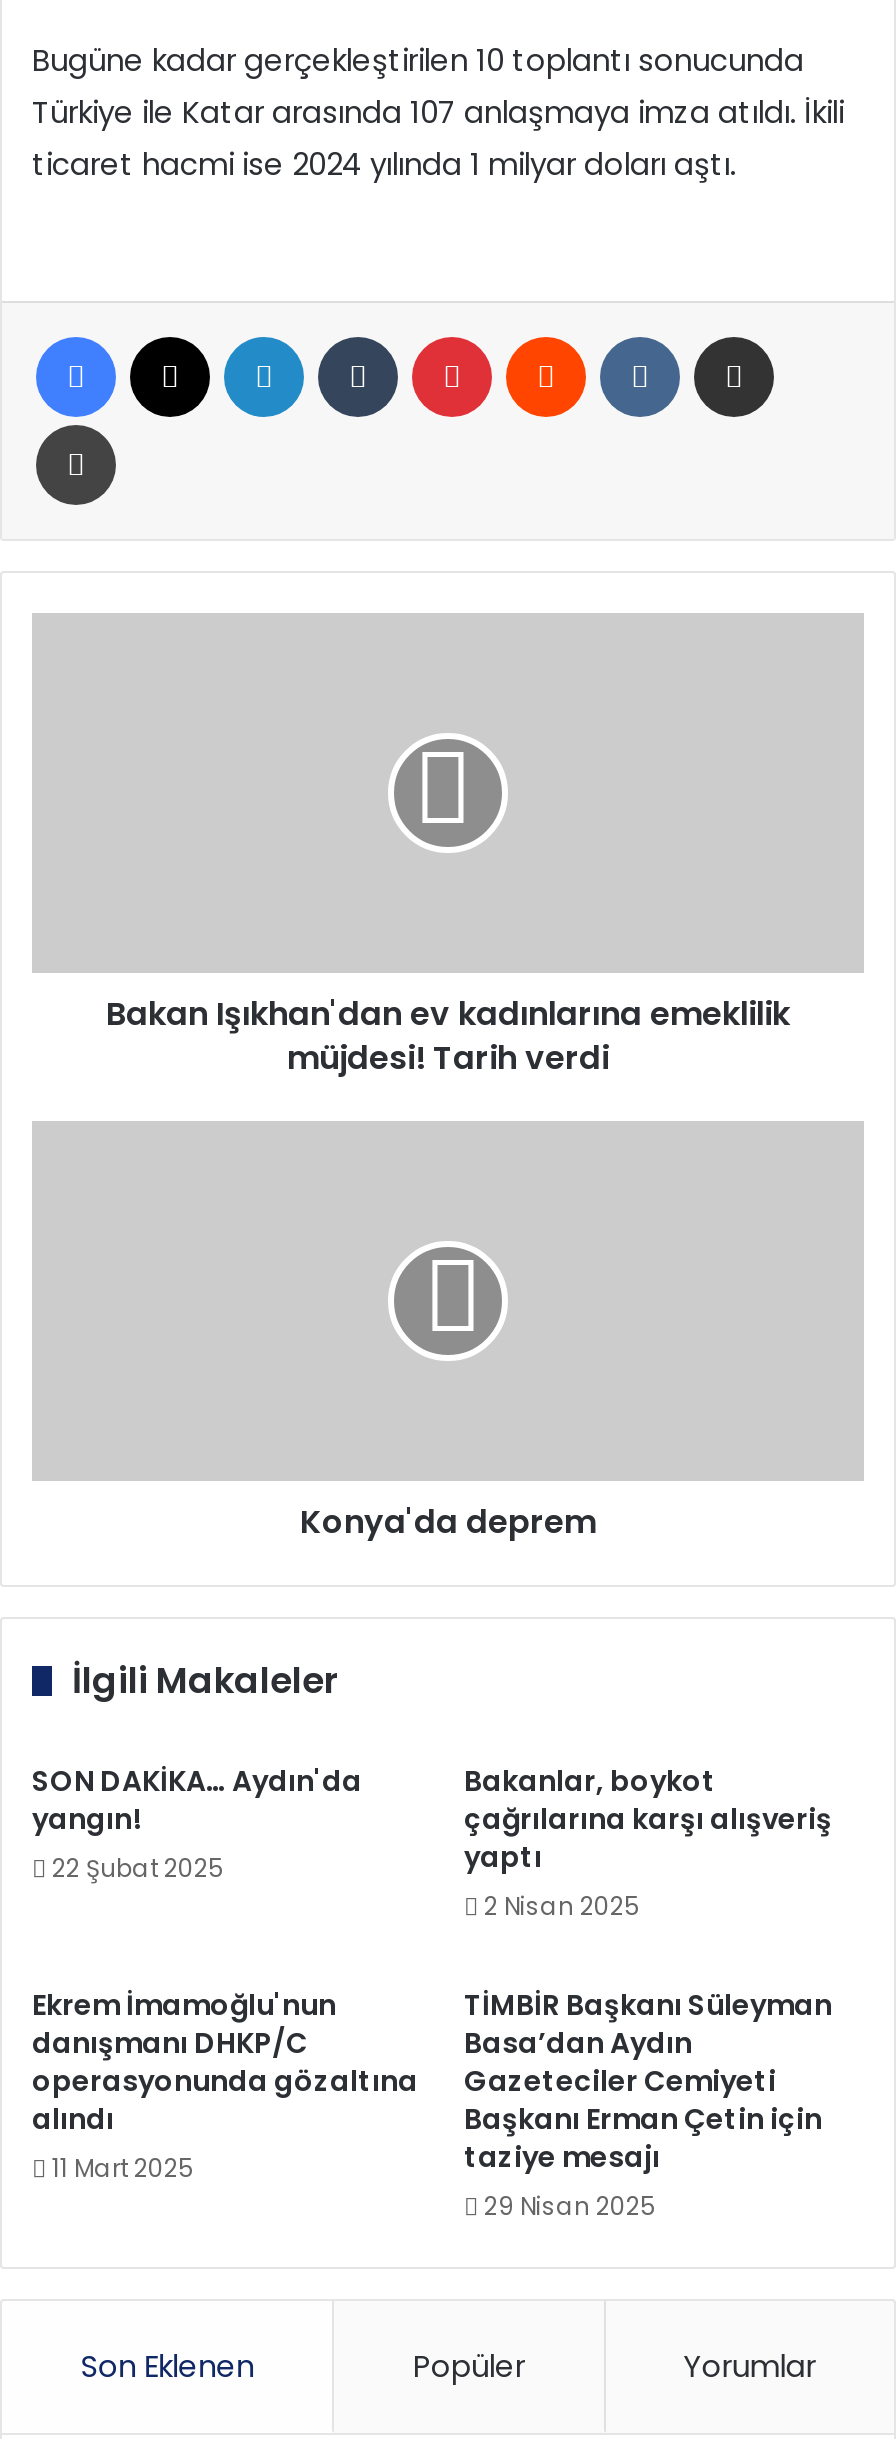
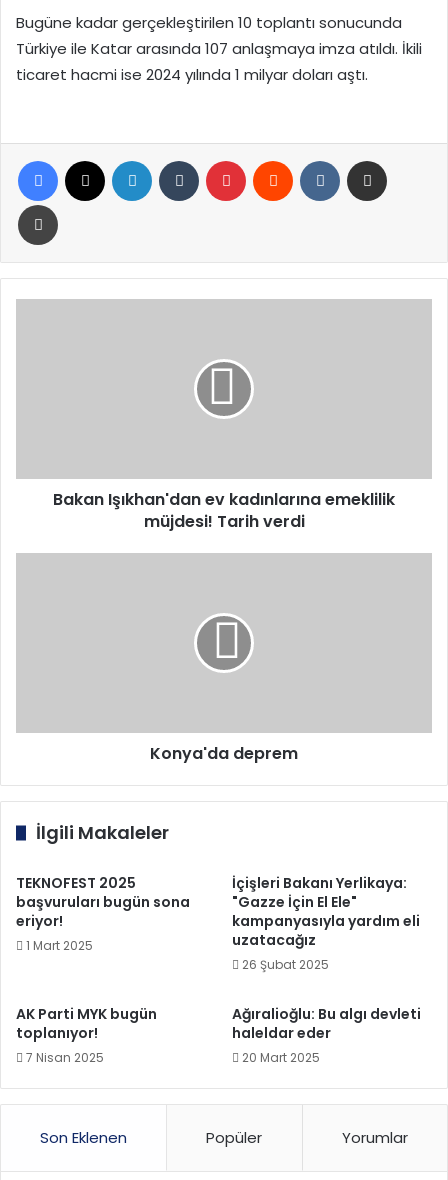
- SON DAKİKA… Aydın'da
- yangın!
- 22 Şubat 2025
+ TEKNOFEST 2025
+ başvuruları bugün sona
+ eriyor!
+ 1 Mart 2025

- Bakanlar, boykot
- çağrılarına karşı alışveriş
- yaptı
- 2 Nisan 2025
+ İçişleri Bakanı Yerlikaya:
+ "Gazze İçin El Ele"
+ kampanyasıyla yardım eli
+ uzatacağız
+ 26 Şubat 2025

- Ekrem İmamoğlu'nun
- danışmanı DHKP/C
- operasyonunda gözaltına
- alındı
- 11 Mart 2025
+ AK Parti MYK bugün
+ toplanıyor!
+ 7 Nisan 2025

- TİMBİR Başkanı Süleyman
- Basa’dan Aydın
- Gazeteciler Cemiyeti
- Başkanı Erman Çetin için
- taziye mesajı
- 29 Nisan 2025
+ Ağıralioğlu: Bu algı devleti
+ haleldar eder
+ 20 Mart 2025
